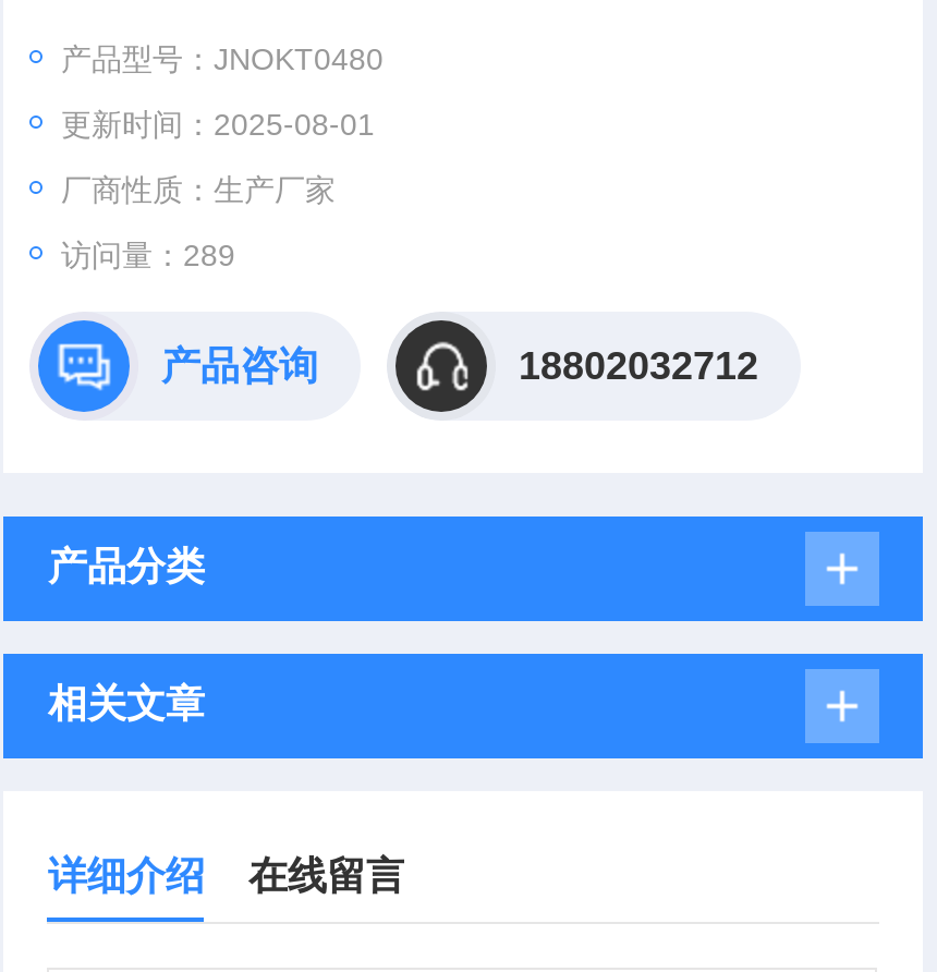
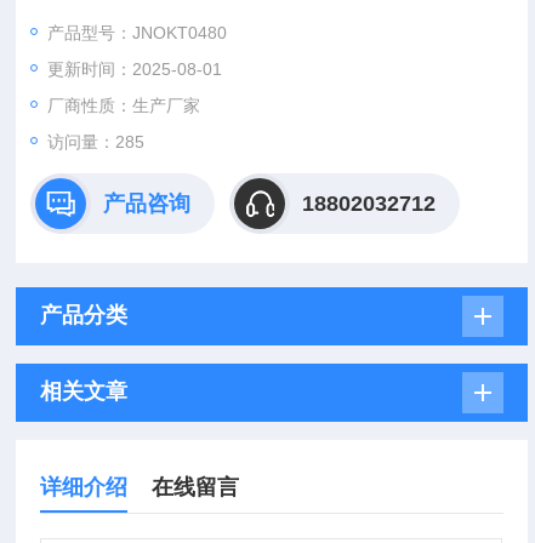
- 访问量：289
+ 访问量：285
